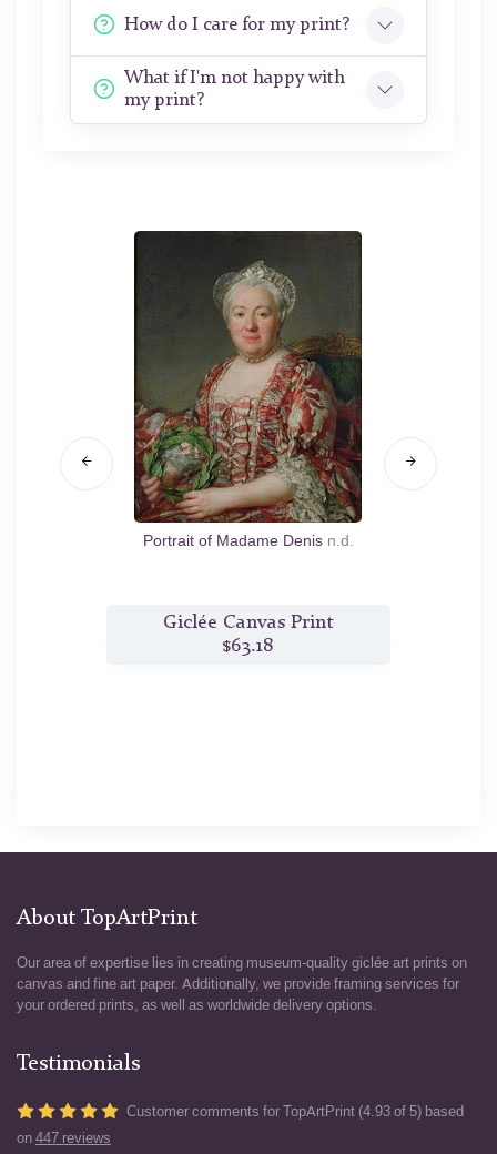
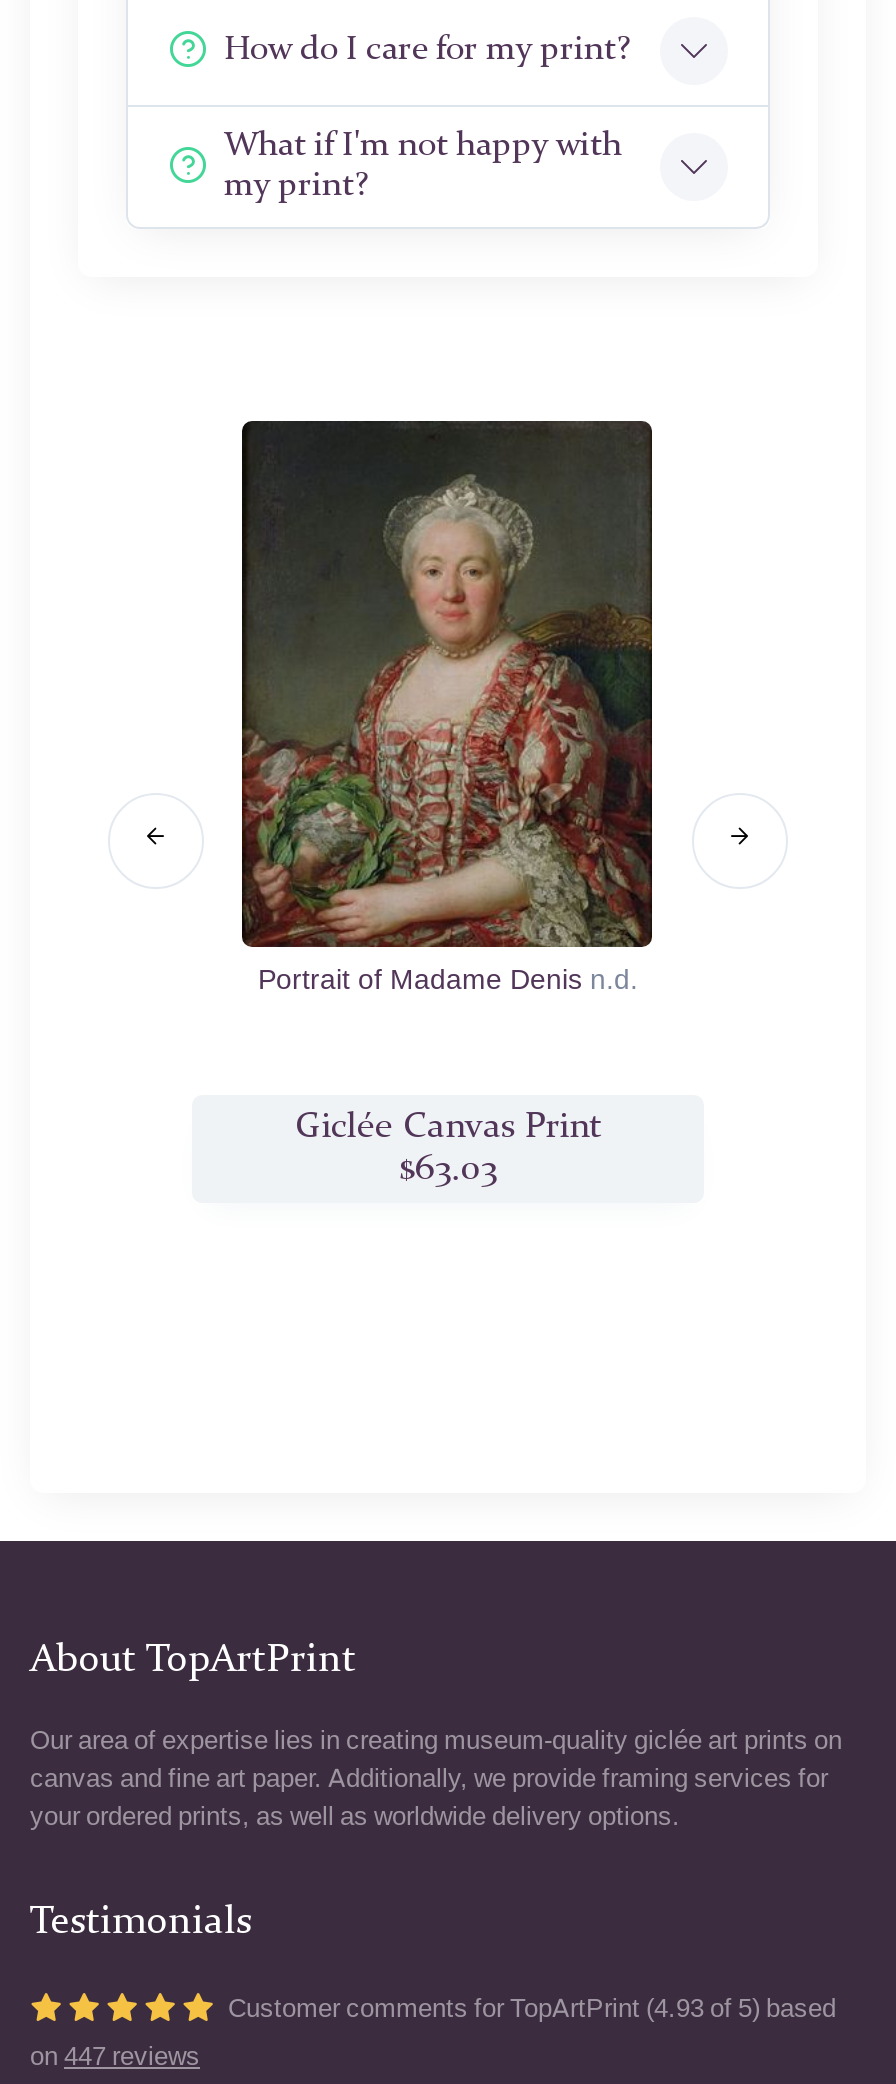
- $63.18
+ $63.03
